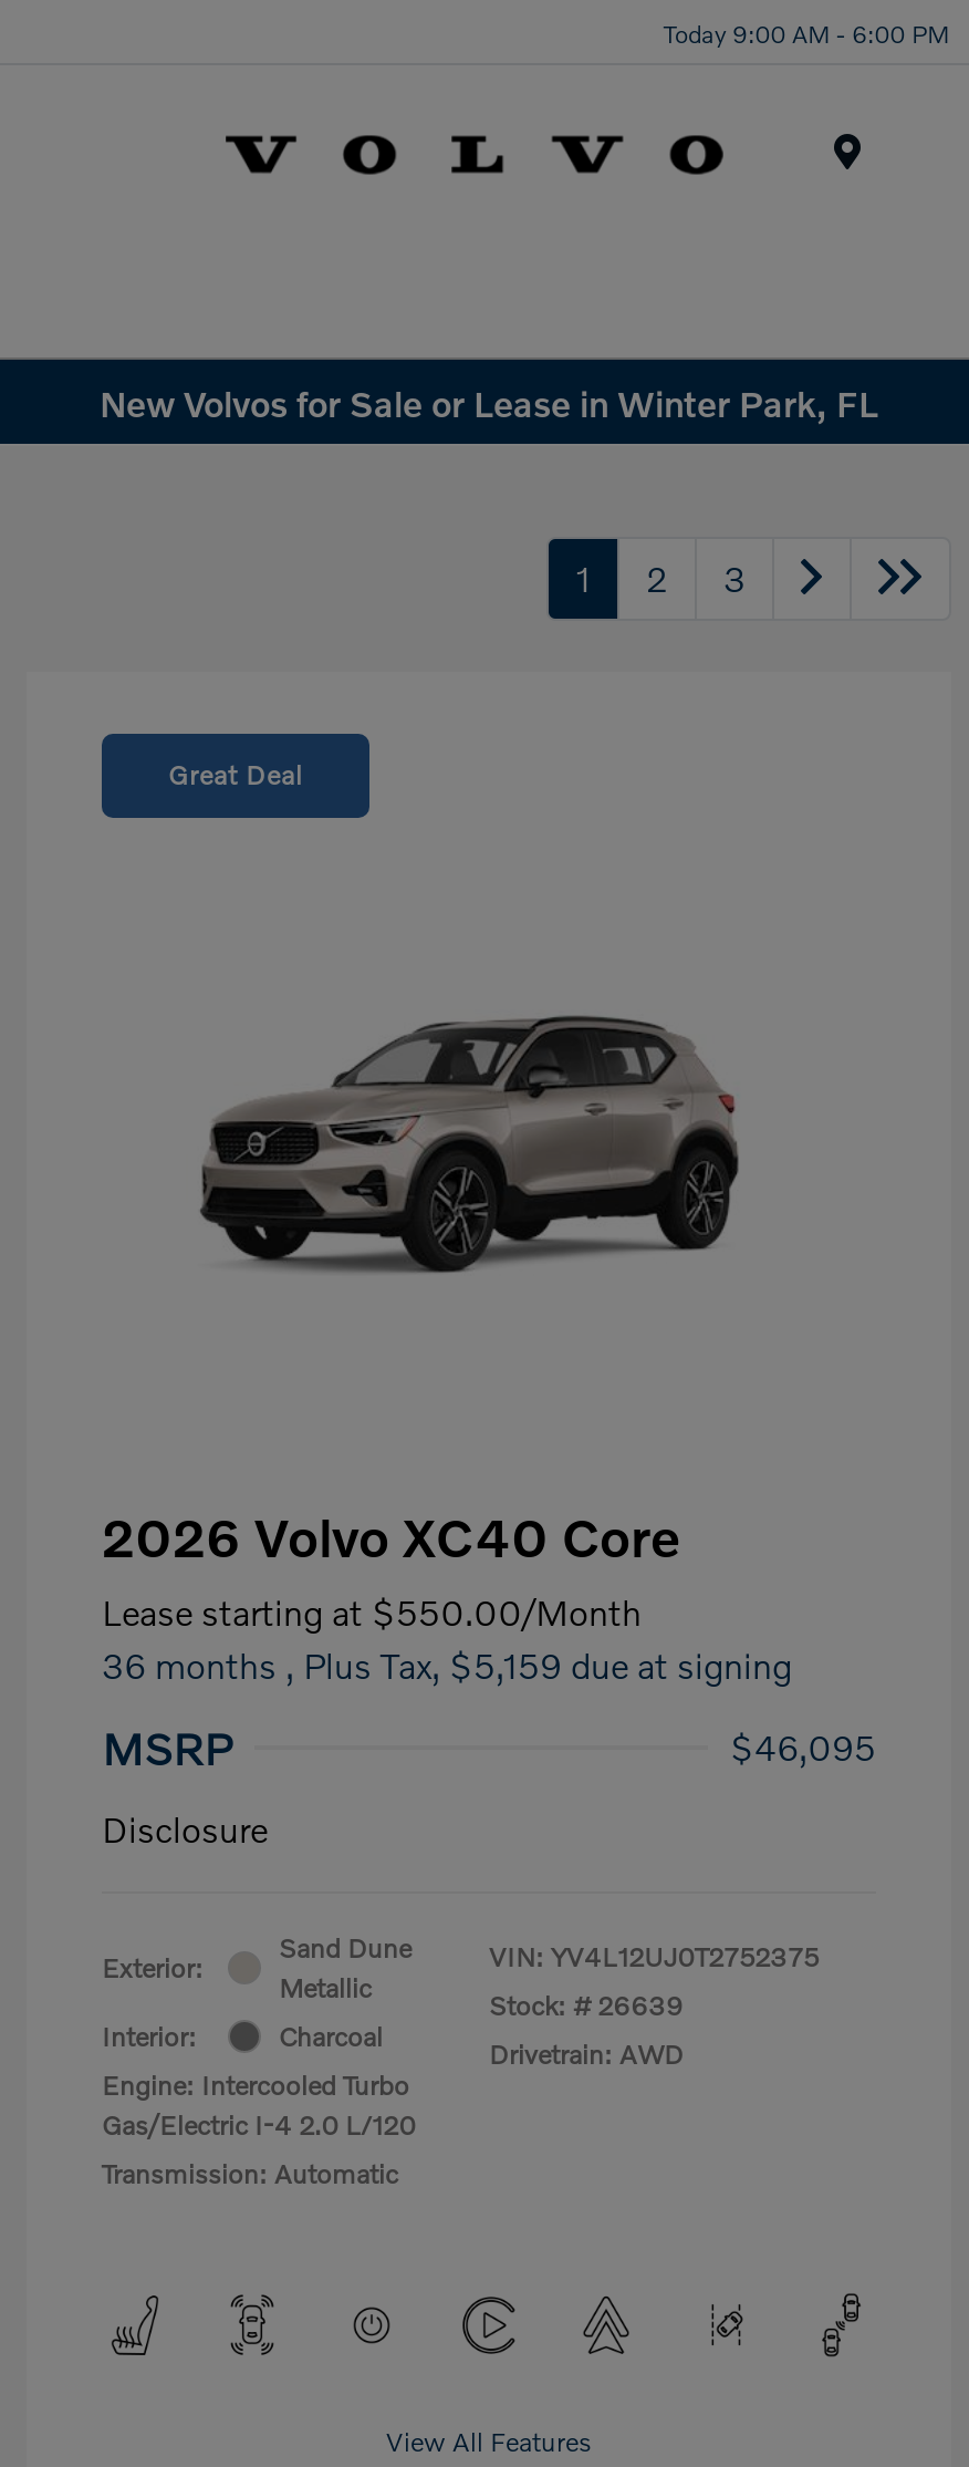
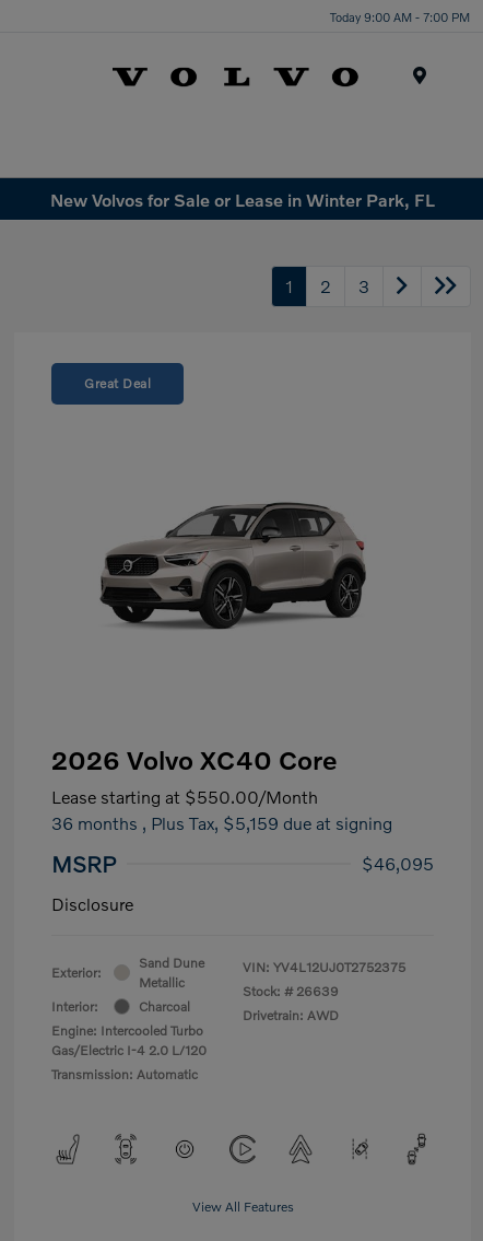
- Today 9:00 AM - 6:00 PM
+ Today 9:00 AM - 7:00 PM
